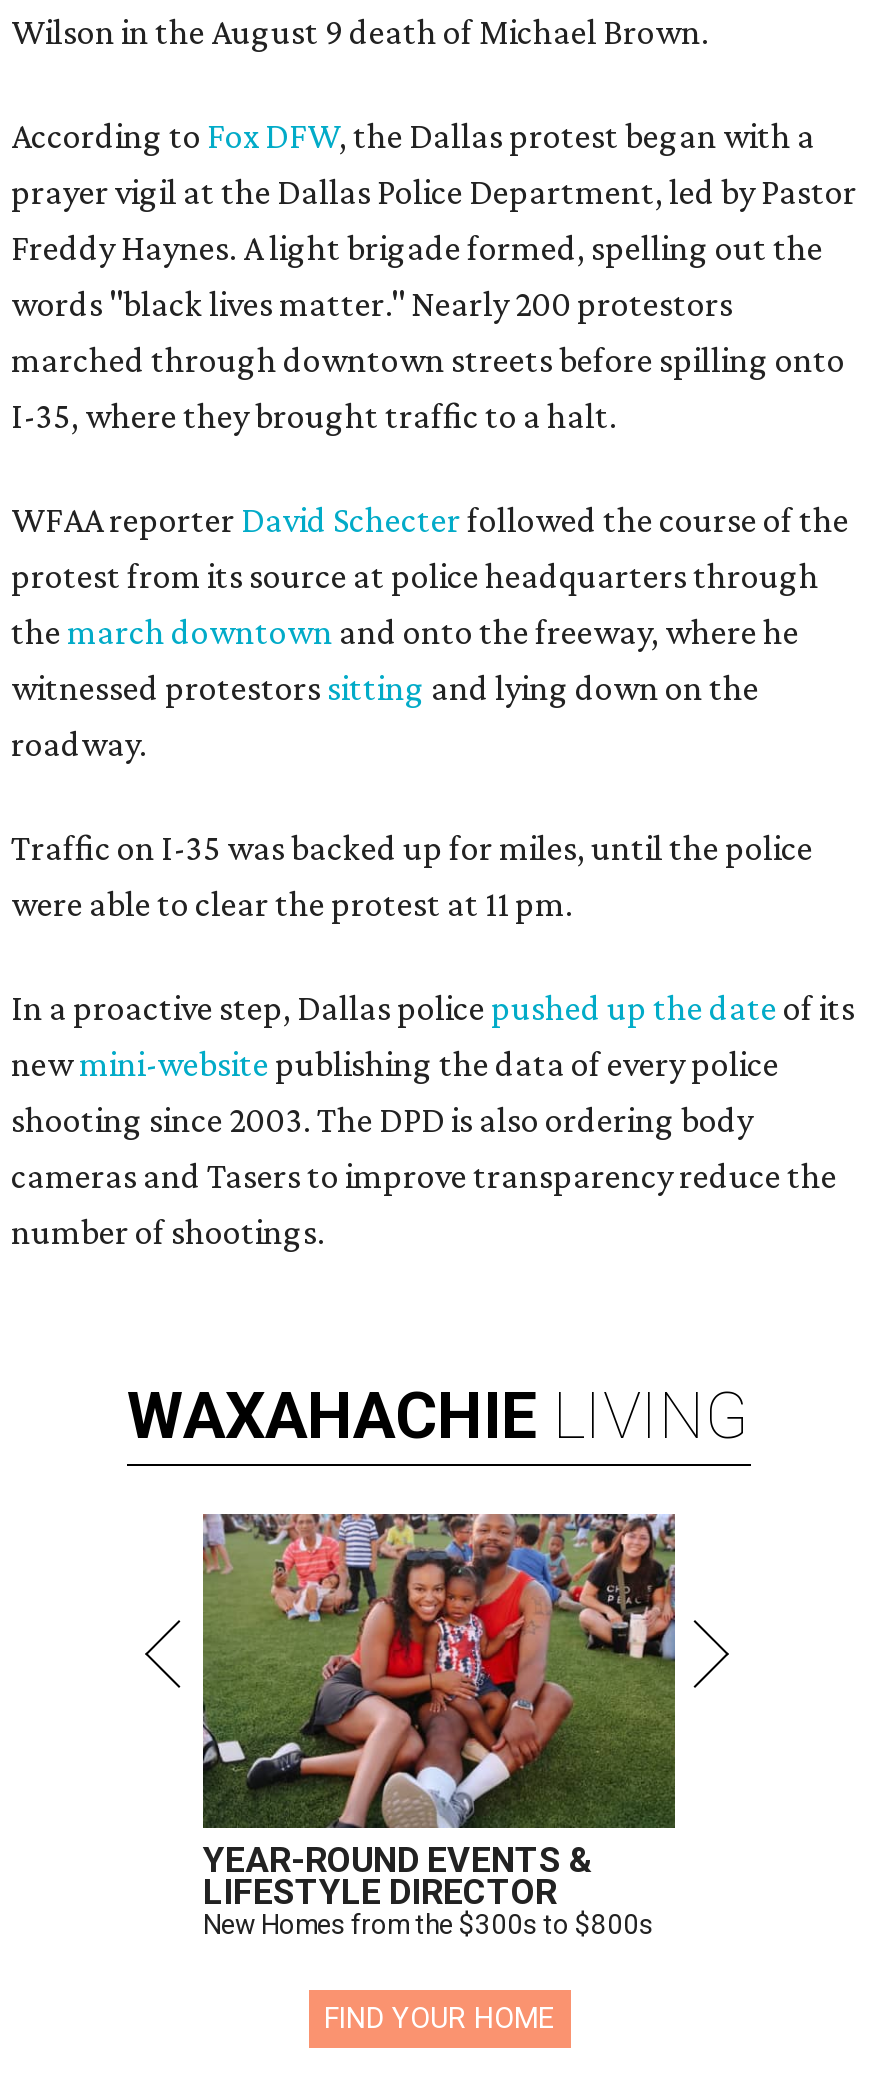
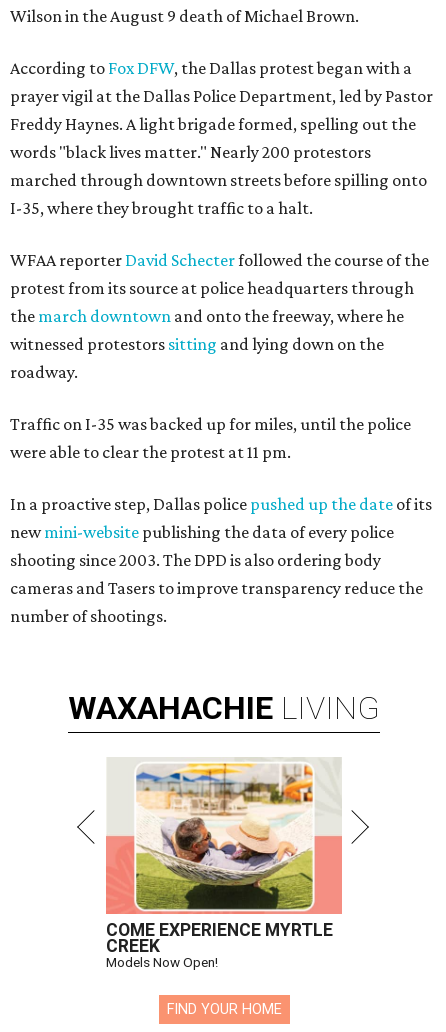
- [image]
- YEAR-ROUND EVENTS &
- LIFESTYLE DIRECTOR
- New Homes from the $300s to $800s
+ [image]
+ COME EXPERIENCE MYRTLE
+ CREEK
+ Models Now Open!
